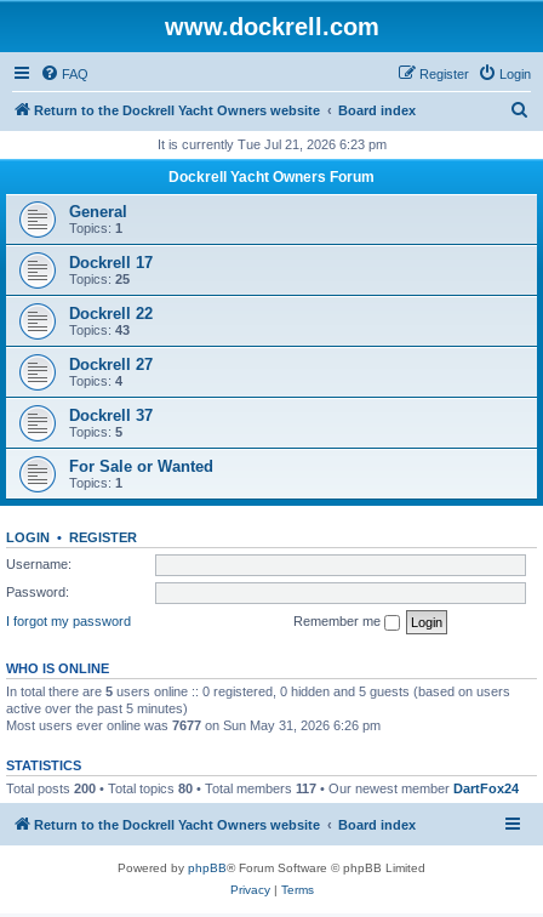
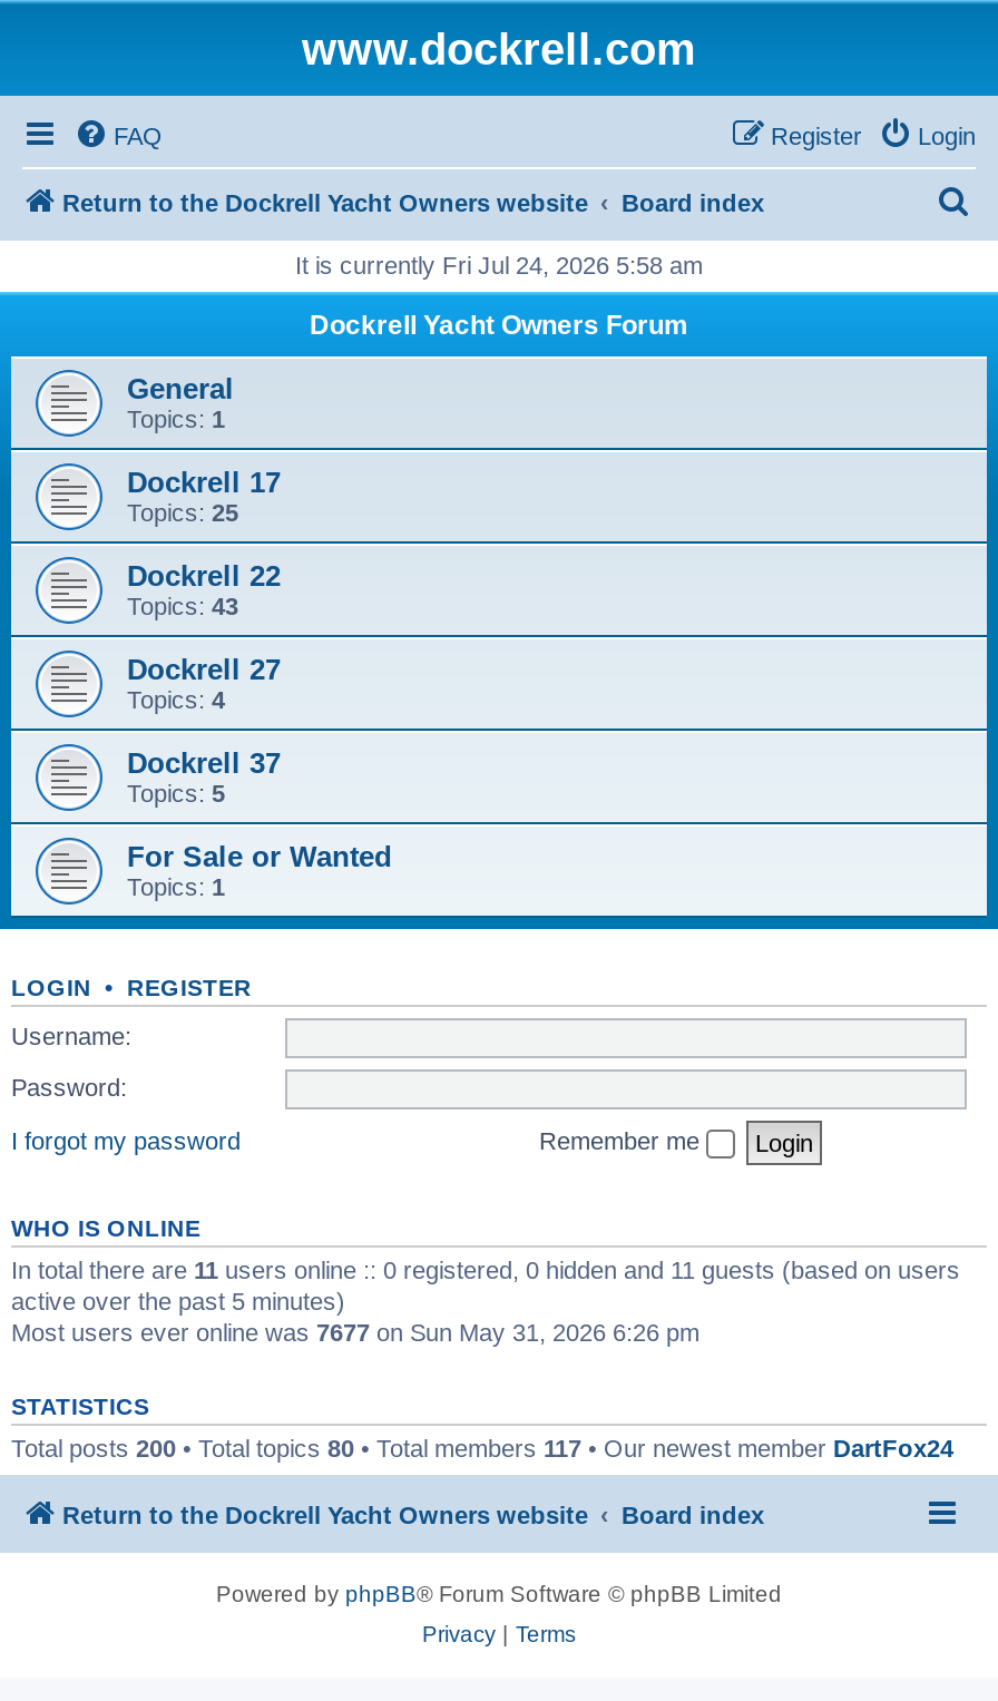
- It is currently Tue Jul 21, 2026 6:23 pm
+ It is currently Fri Jul 24, 2026 5:58 am

- In total there are 5 users online :: 0 registered, 0 hidden and 5 guests (based on users
+ In total there are 11 users online :: 0 registered, 0 hidden and 11 guests (based on users
